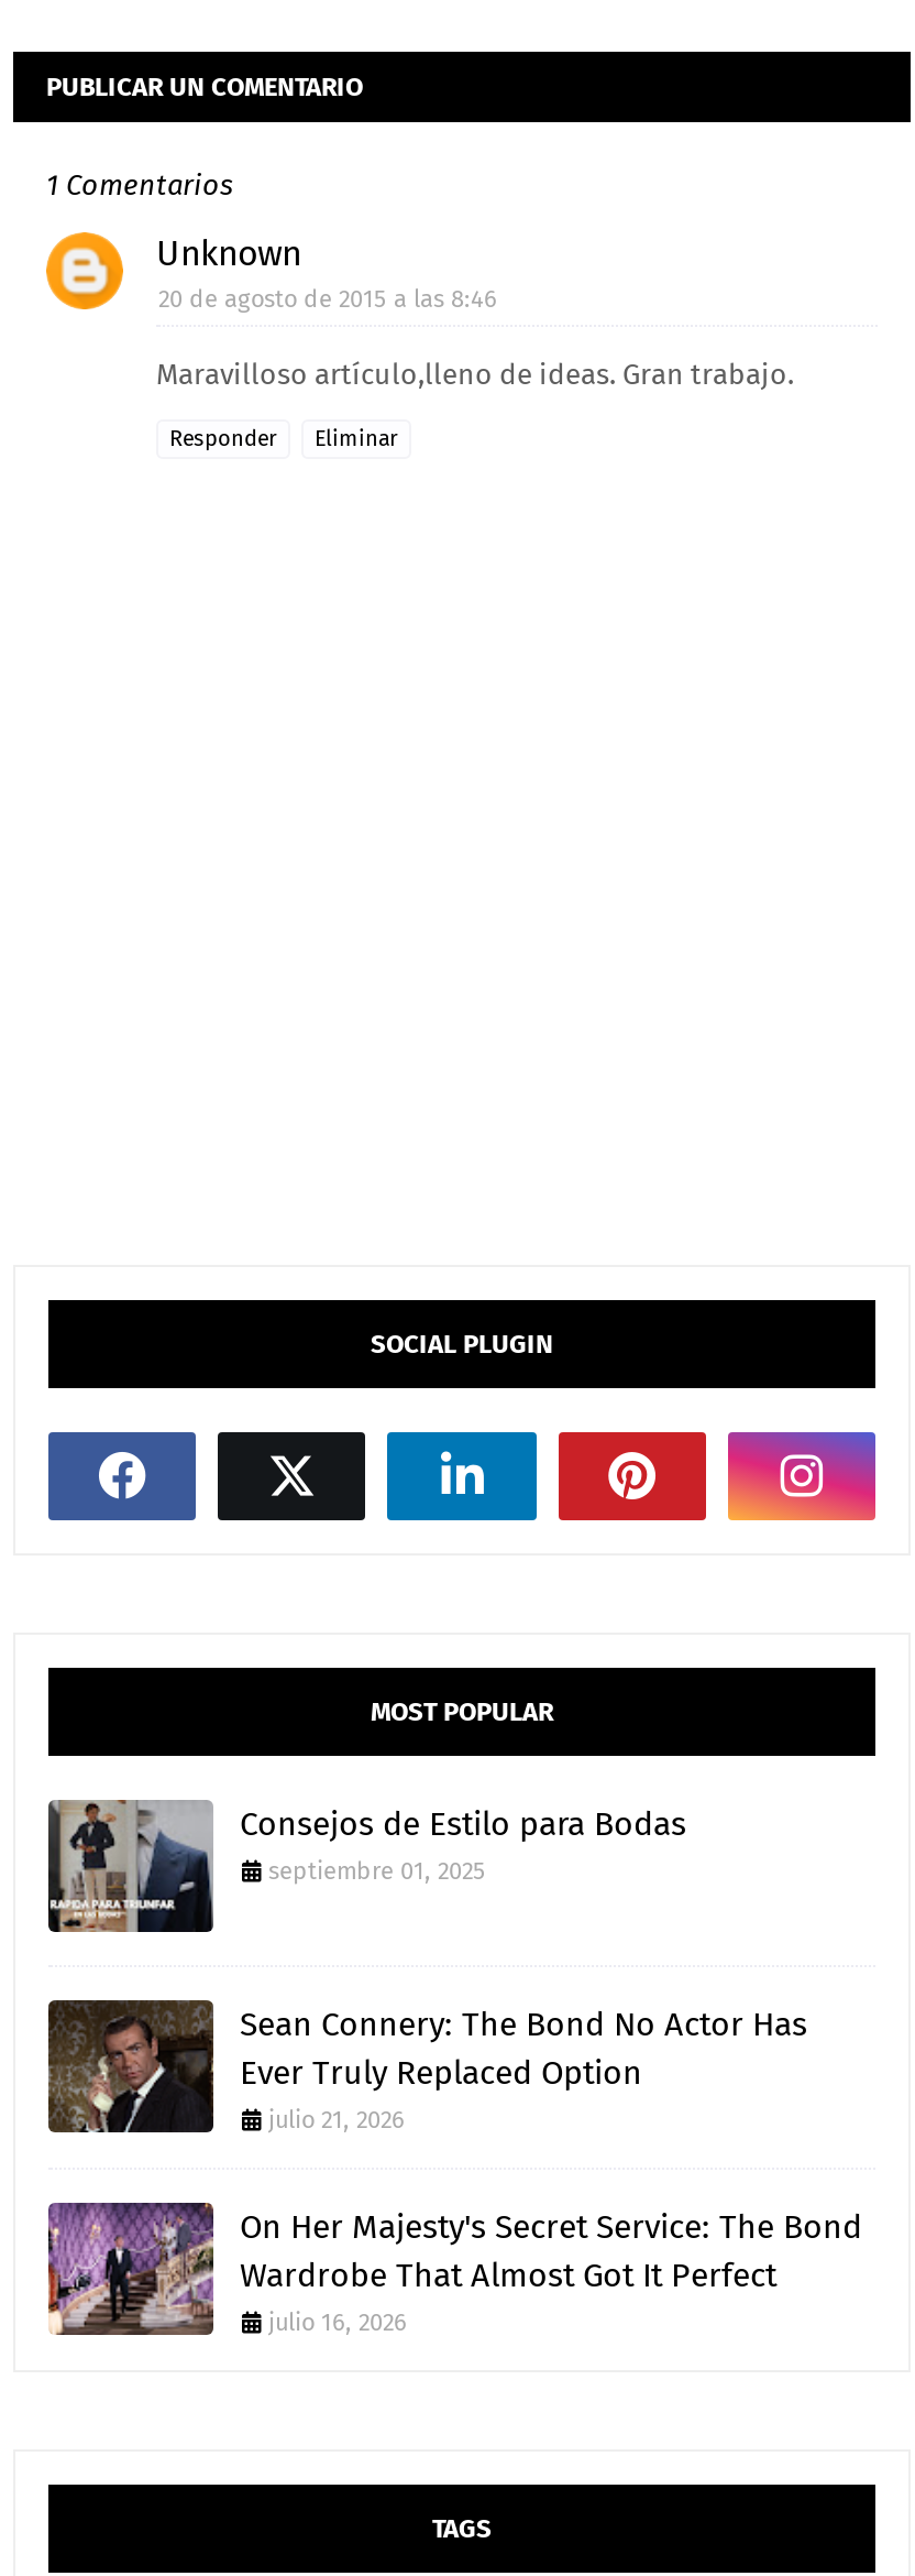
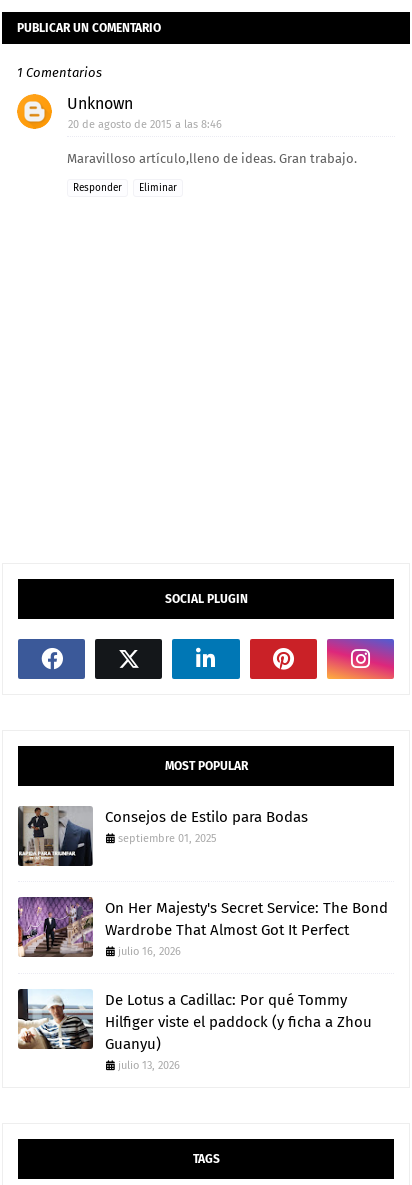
- [image]
- Sean Connery: The Bond No Actor Has
- Ever Truly Replaced Option
- julio 21, 2026

moved up: [image] | On Her Majesty's Secret Service: The Bond | Wardrobe That Almost Got It Perfect | julio 16, 2026

+ [image]
+ De Lotus a Cadillac: Por qué Tommy
+ Hilfiger viste el paddock (y ficha a Zhou
+ Guanyu)
+ julio 13, 2026
